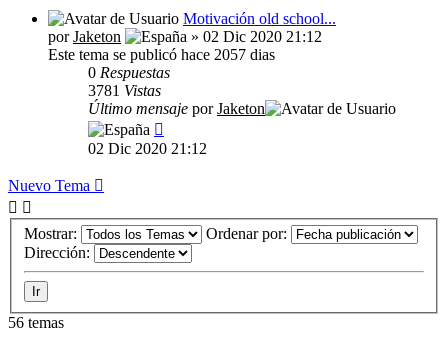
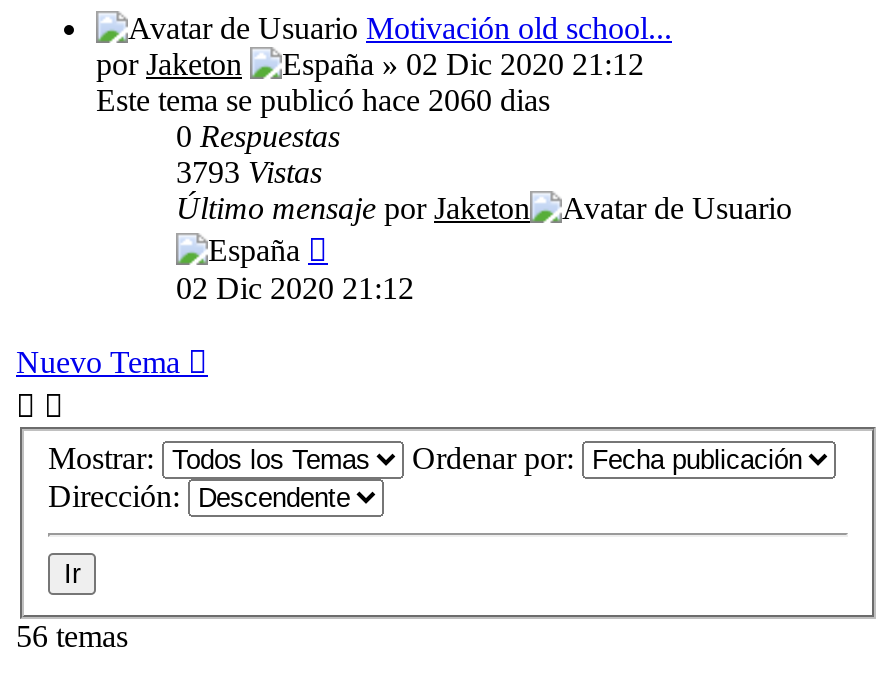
- Este tema se publicó hace 2057 dias
+ Este tema se publicó hace 2060 dias

- 3781Vistas
+ 3793Vistas
